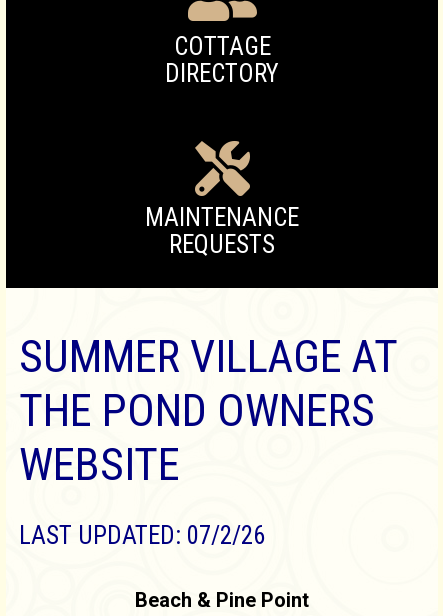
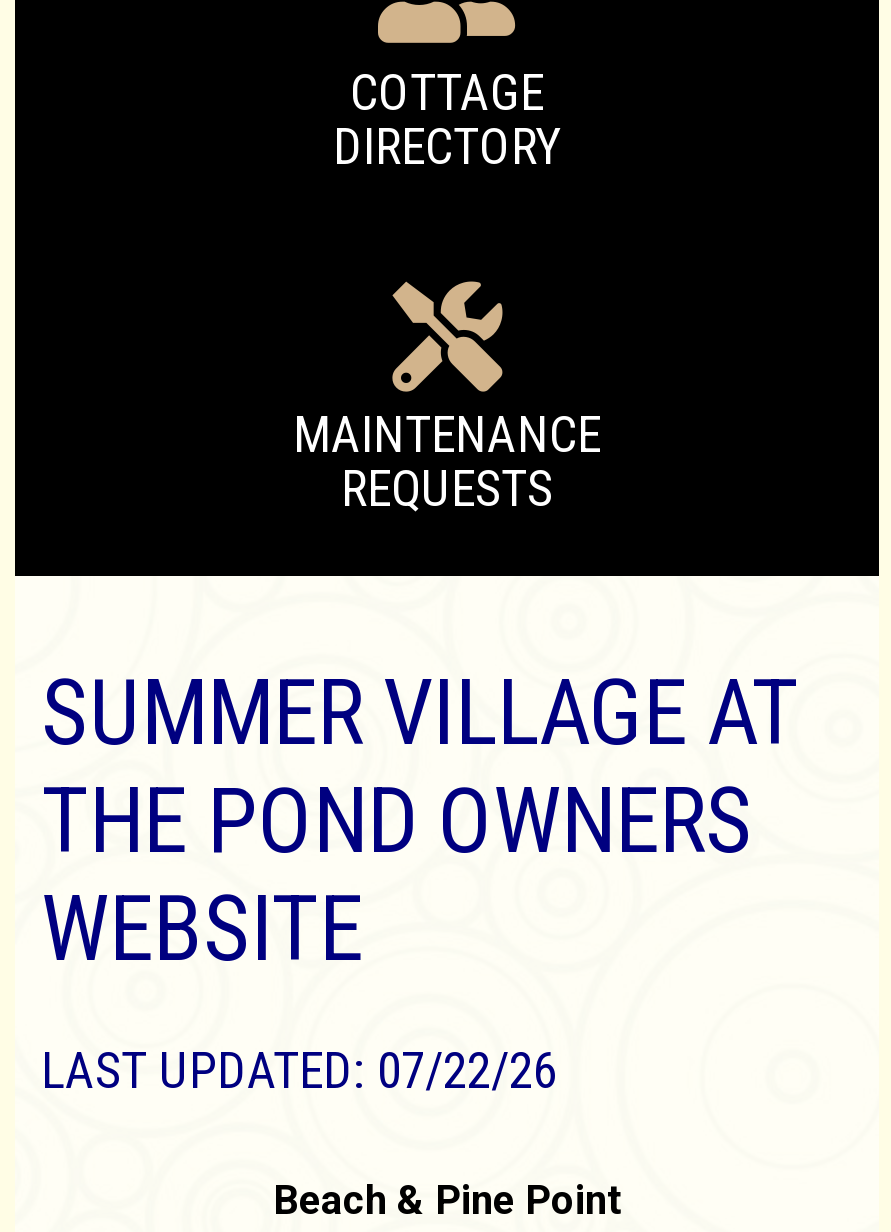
- LAST UPDATED: 07/2/26
+ LAST UPDATED: 07/22/26
